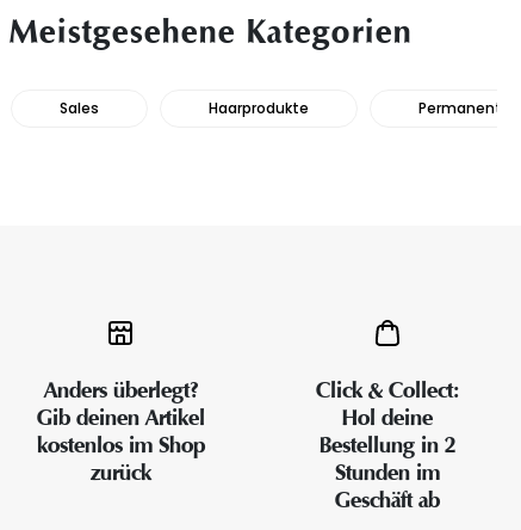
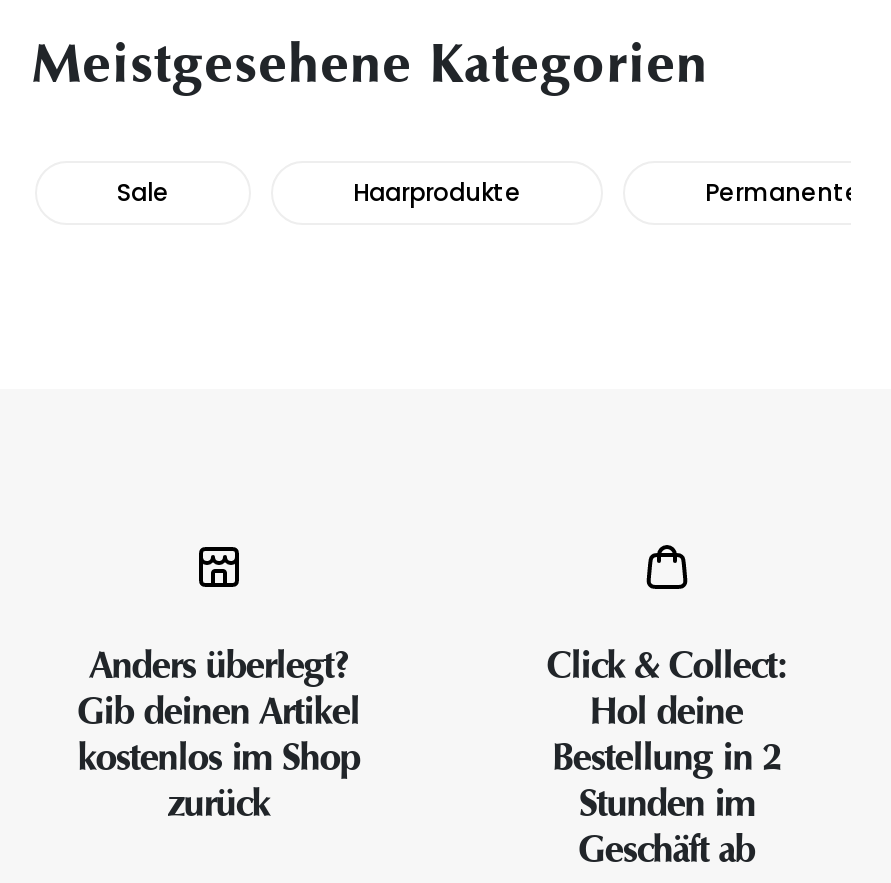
- Sales
+ Sale
